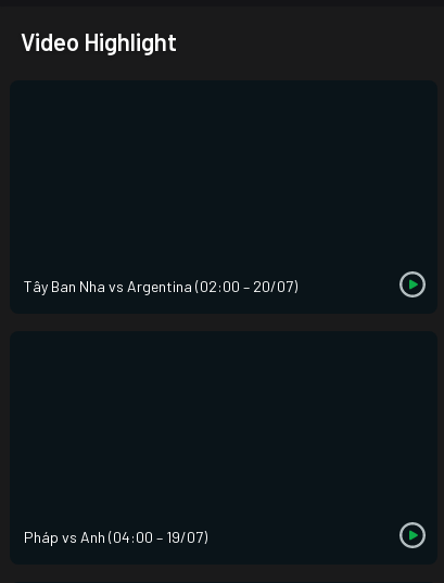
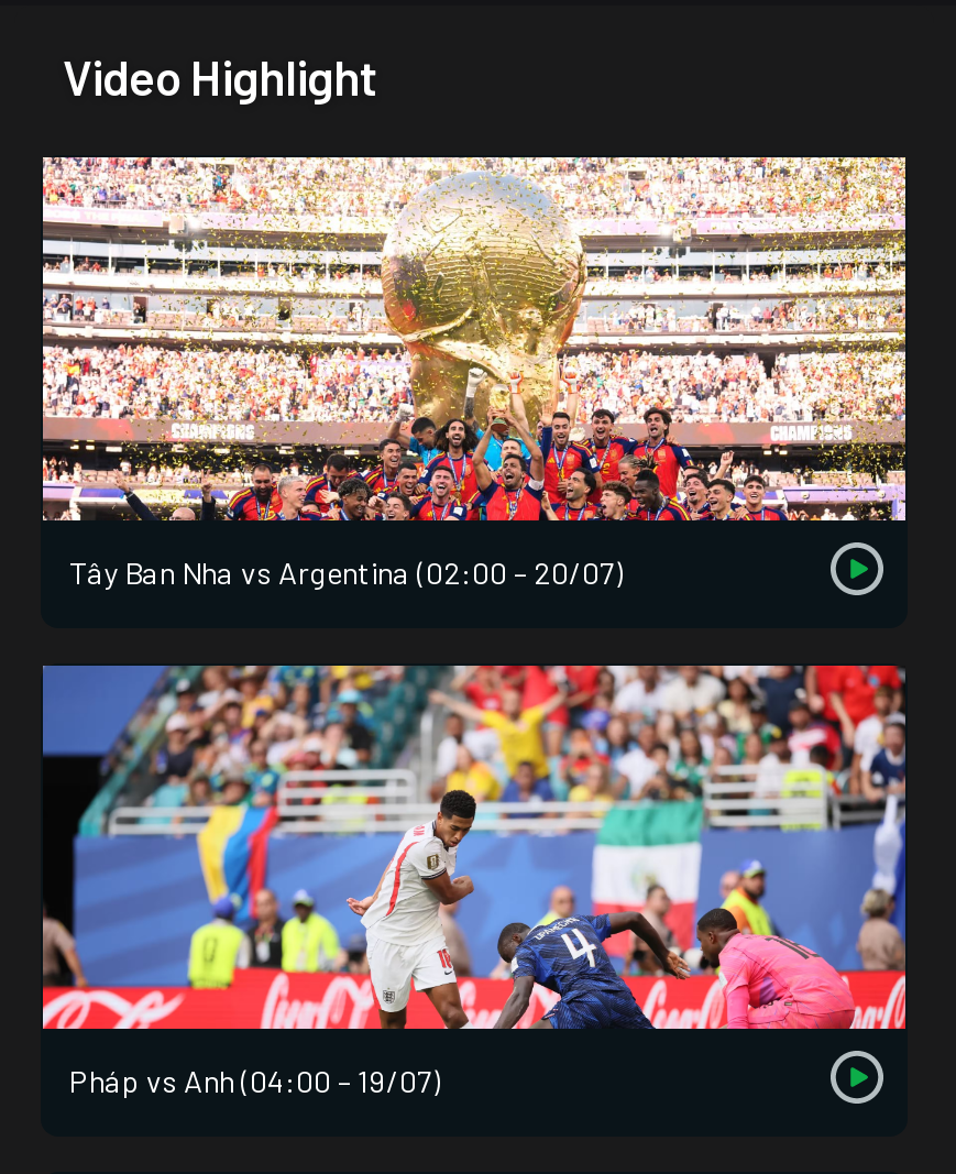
+ [image]

+ [image]
